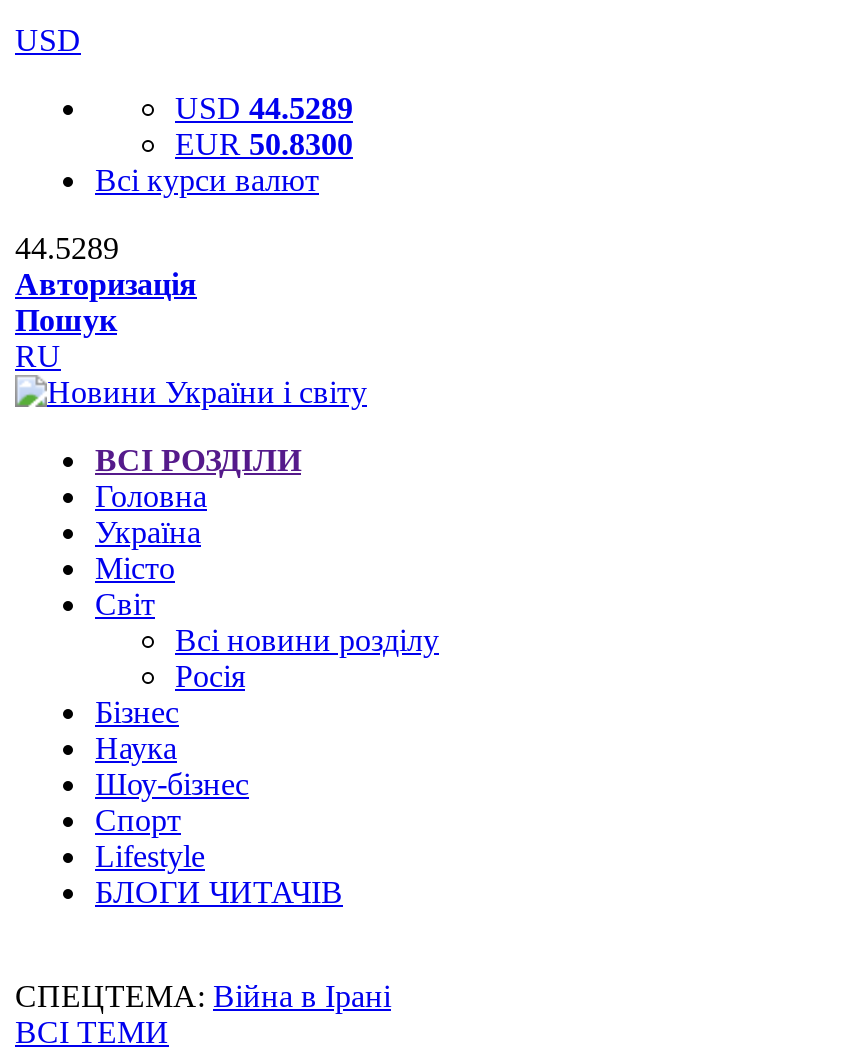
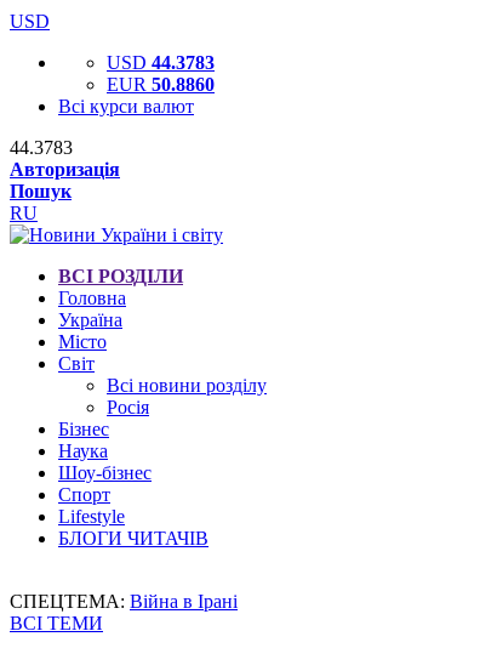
- USD 44.5289
+ USD 44.3783

- EUR 50.8300
+ EUR 50.8860

- 44.5289
+ 44.3783
